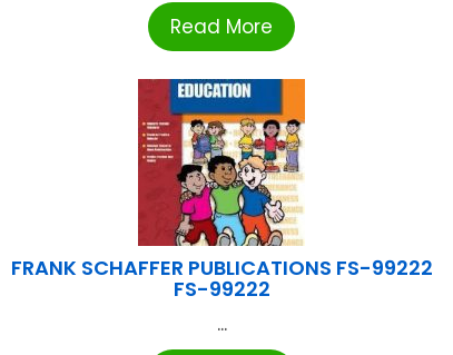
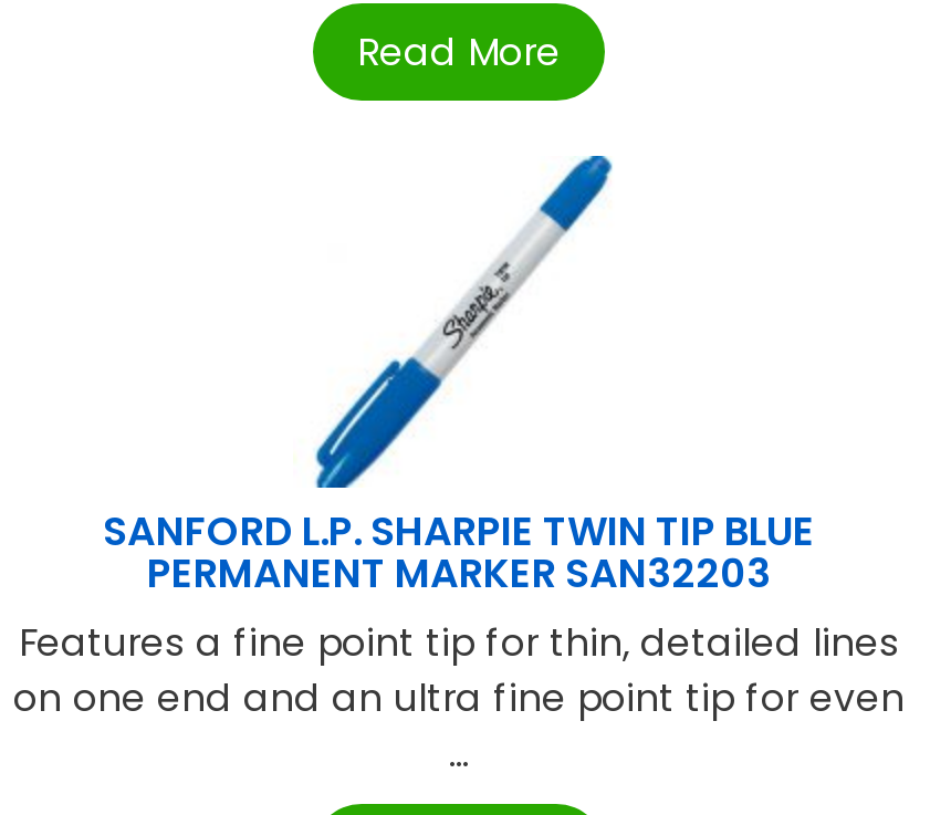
- [image]
+ [image]

- FRANK SCHAFFER PUBLICATIONS FS-99222
- FS-99222
+ SANFORD L.P. SHARPIE TWIN TIP BLUE
+ PERMANENT MARKER SAN32203
+ Features a fine point tip for thin, detailed lines
+ on one end and an ultra fine point tip for even
